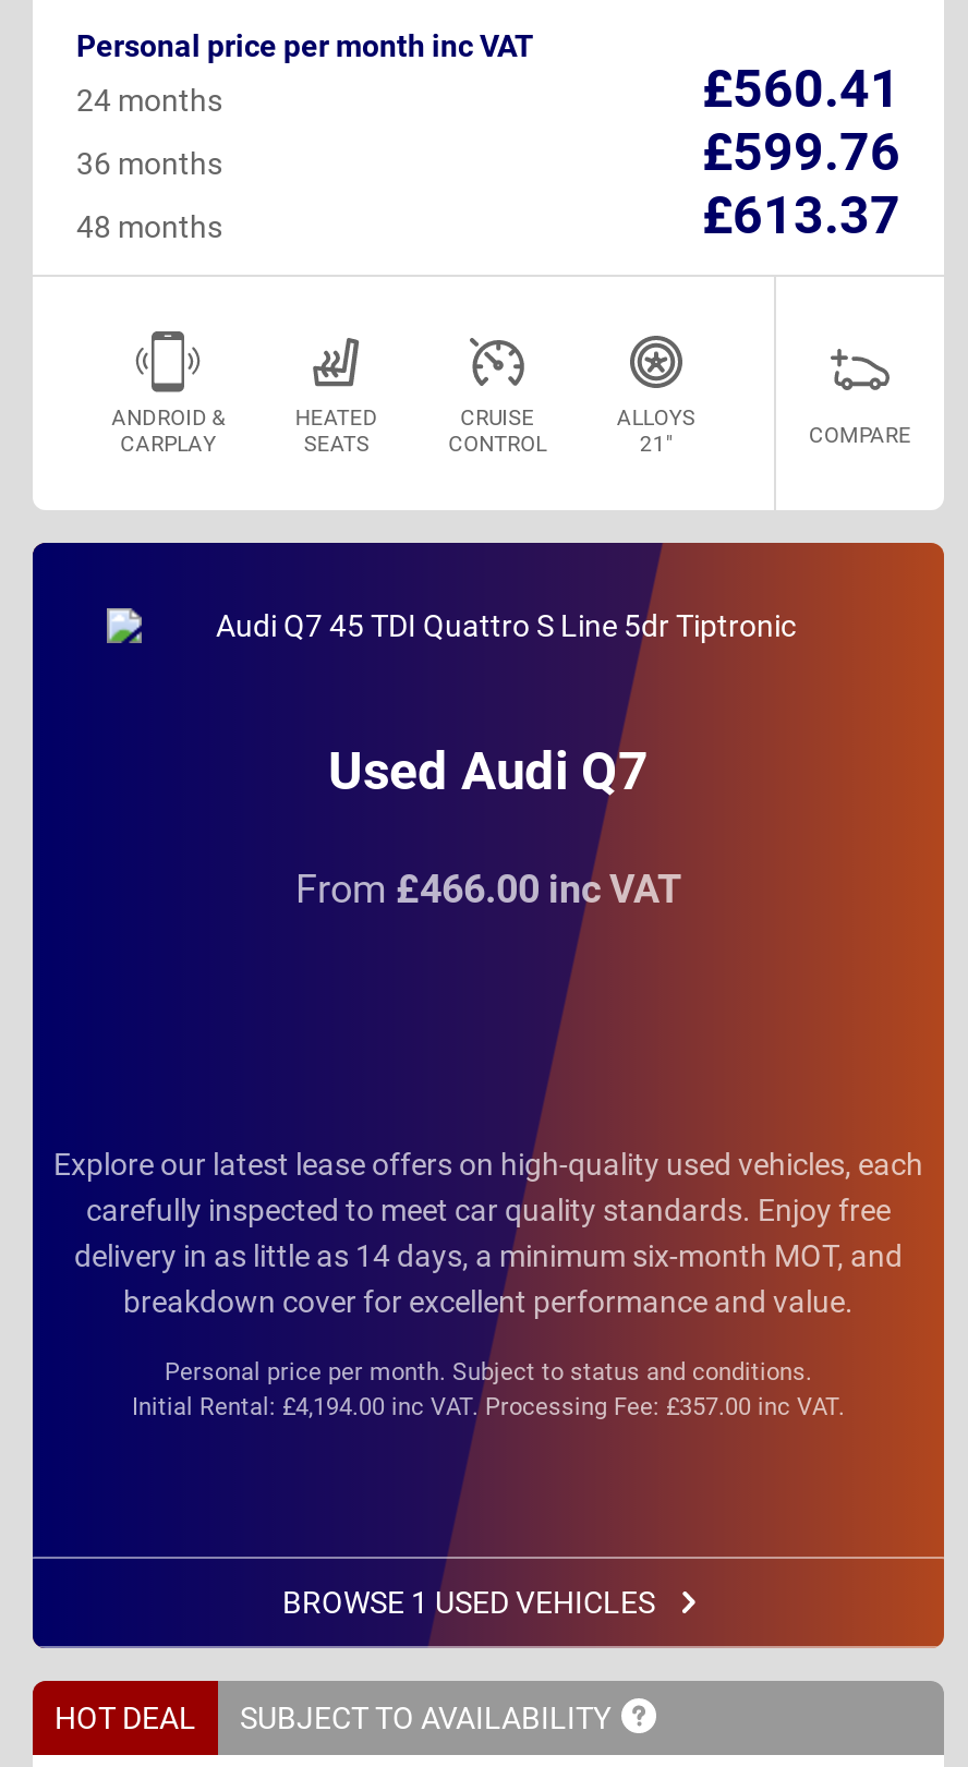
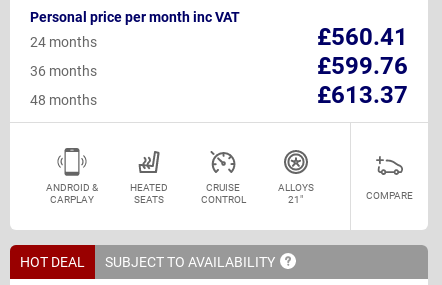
- [image]
- Used Audi Q7
- From £466.00 inc VAT

- [image]
- Explore our latest lease offers on high-quality used vehicles, each
- carefully inspected to meet car quality standards. Enjoy free
- delivery in as little as 14 days, a minimum six-month MOT, and
- breakdown cover for excellent performance and value.
- Personal price per month. Subject to status and conditions.
- Initial Rental: £4,194.00 inc VAT. Processing Fee: £357.00 inc VAT.

- BROWSE 1 USED VEHICLES
